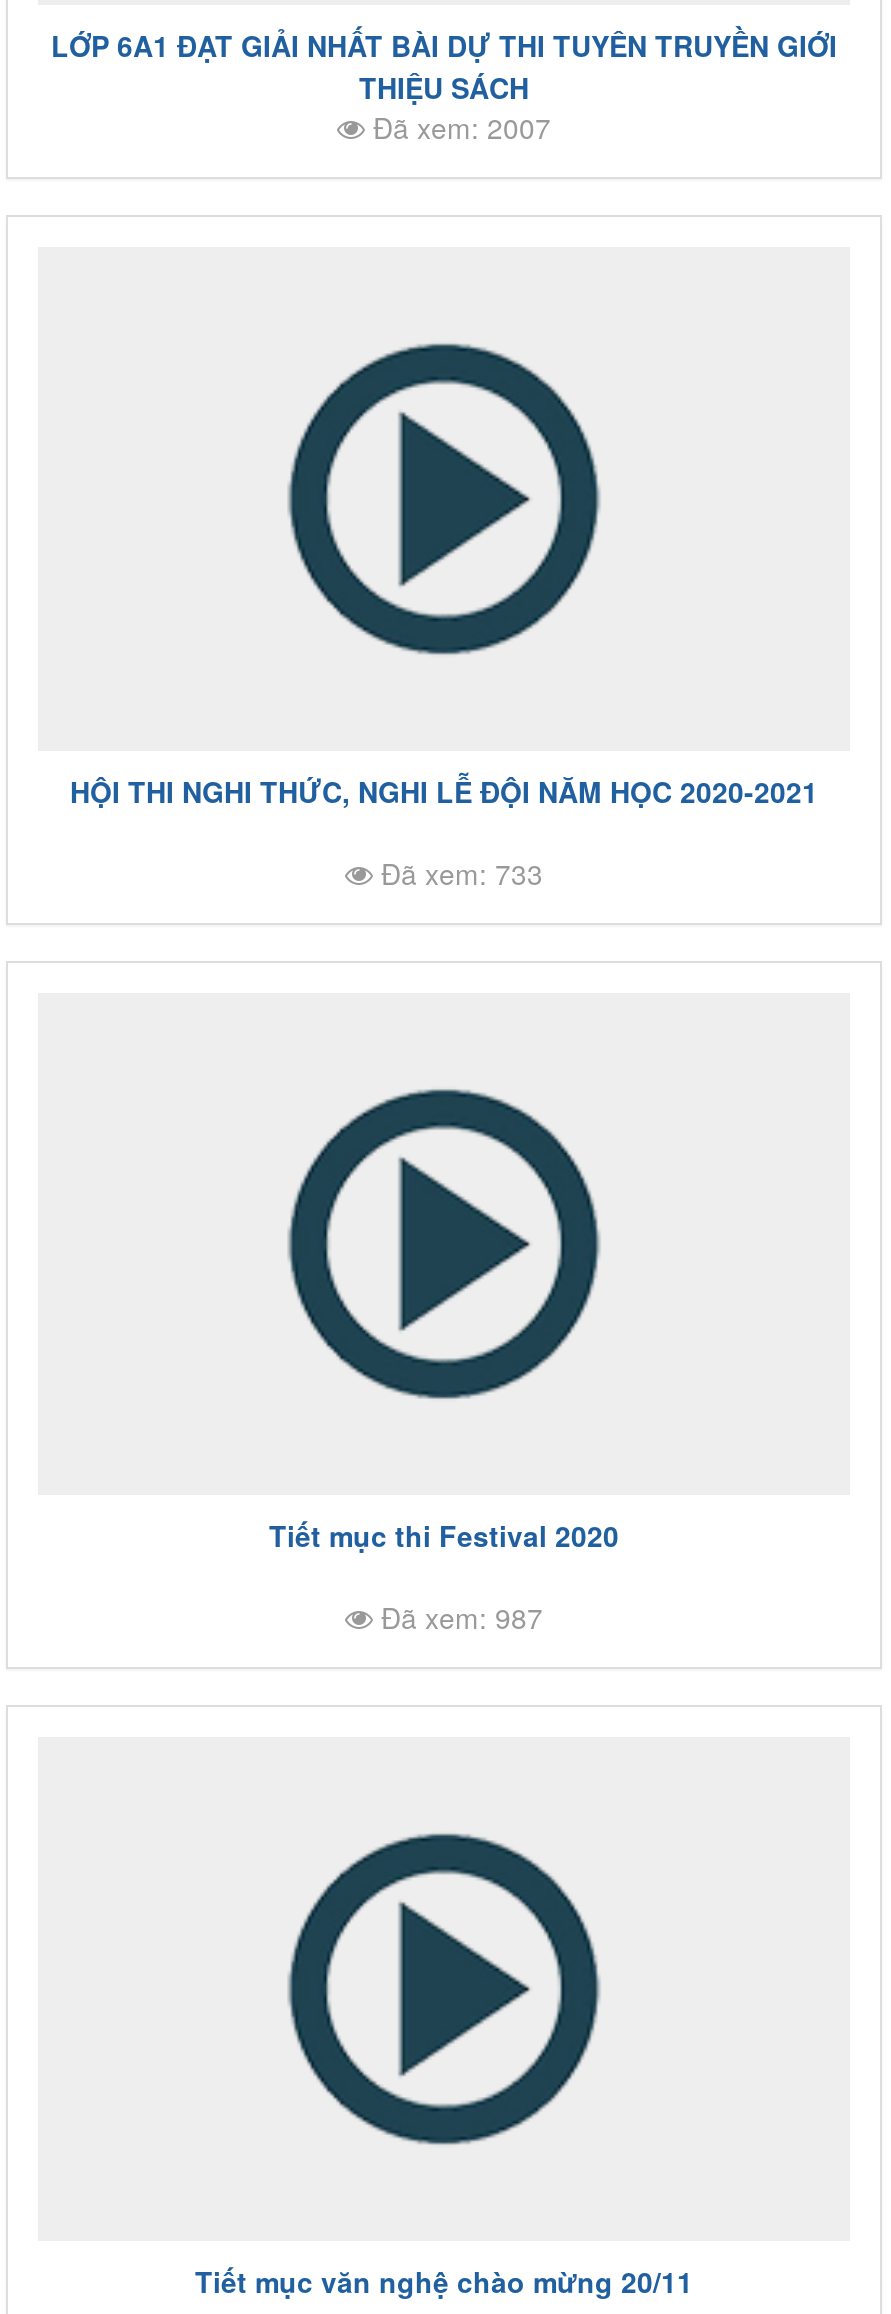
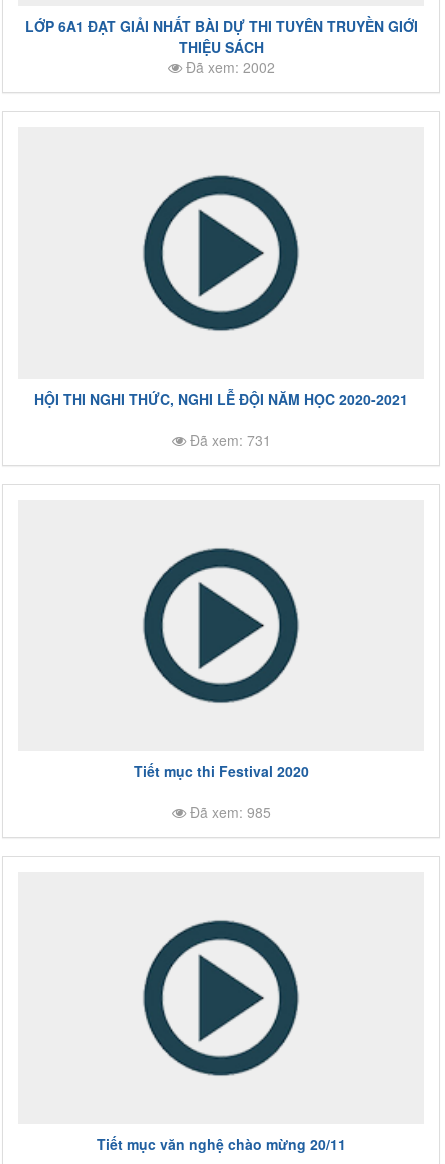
- Đã xem: 2007
+ Đã xem: 2002

- Đã xem: 733
+ Đã xem: 731

- Đã xem: 987
+ Đã xem: 985
